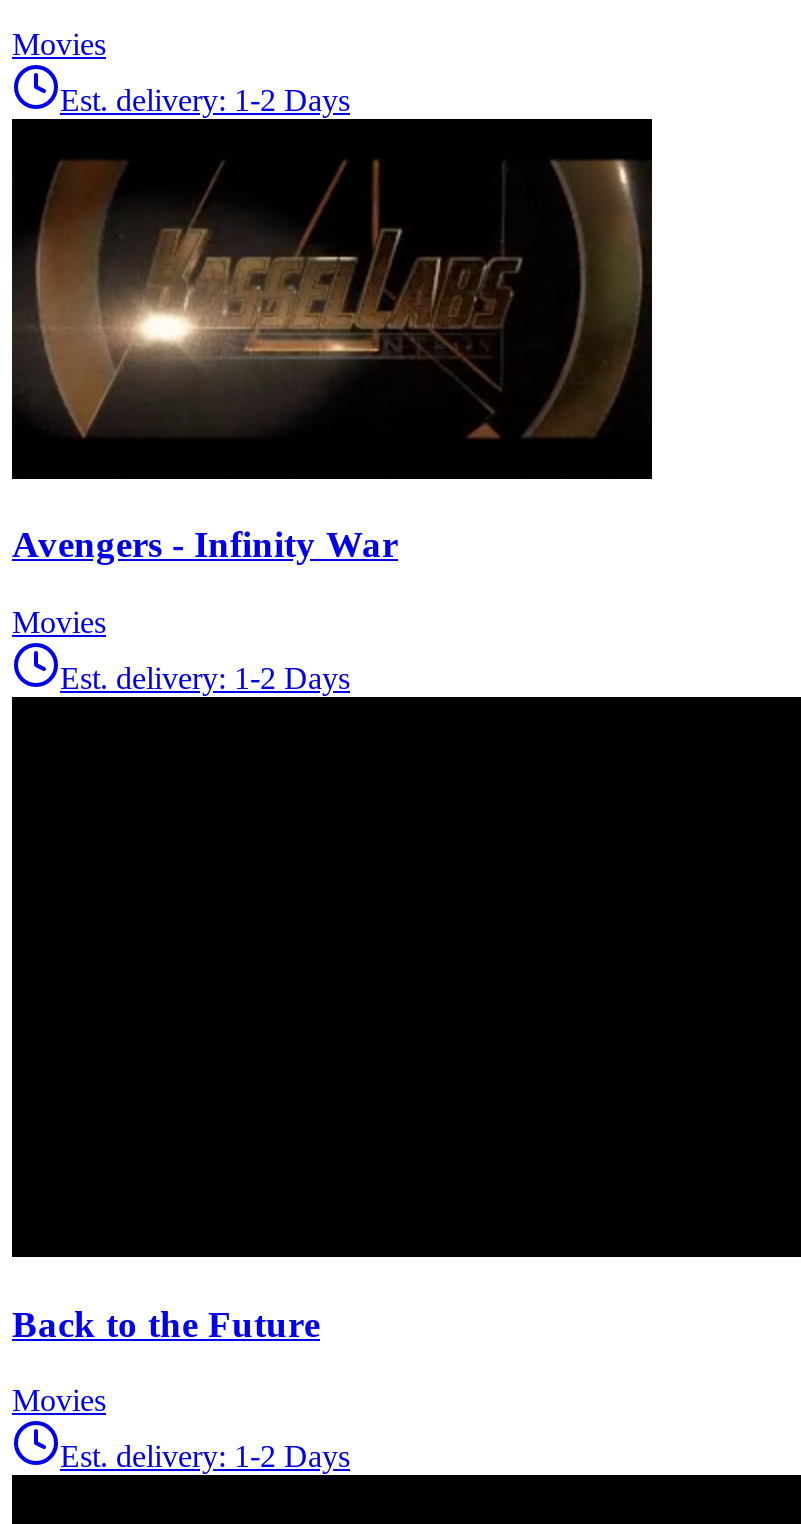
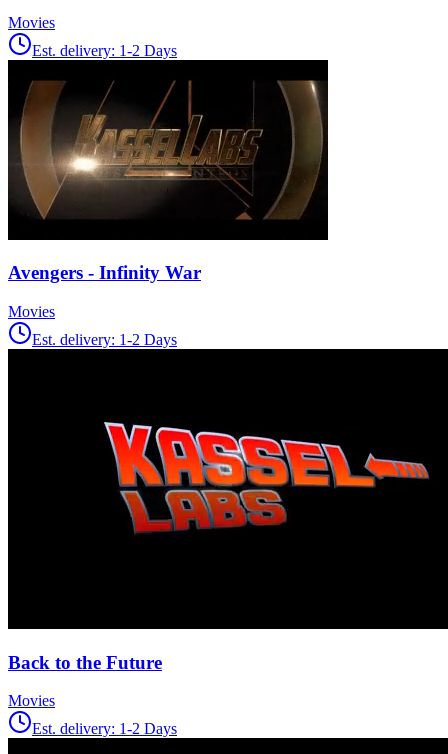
+ [image]
